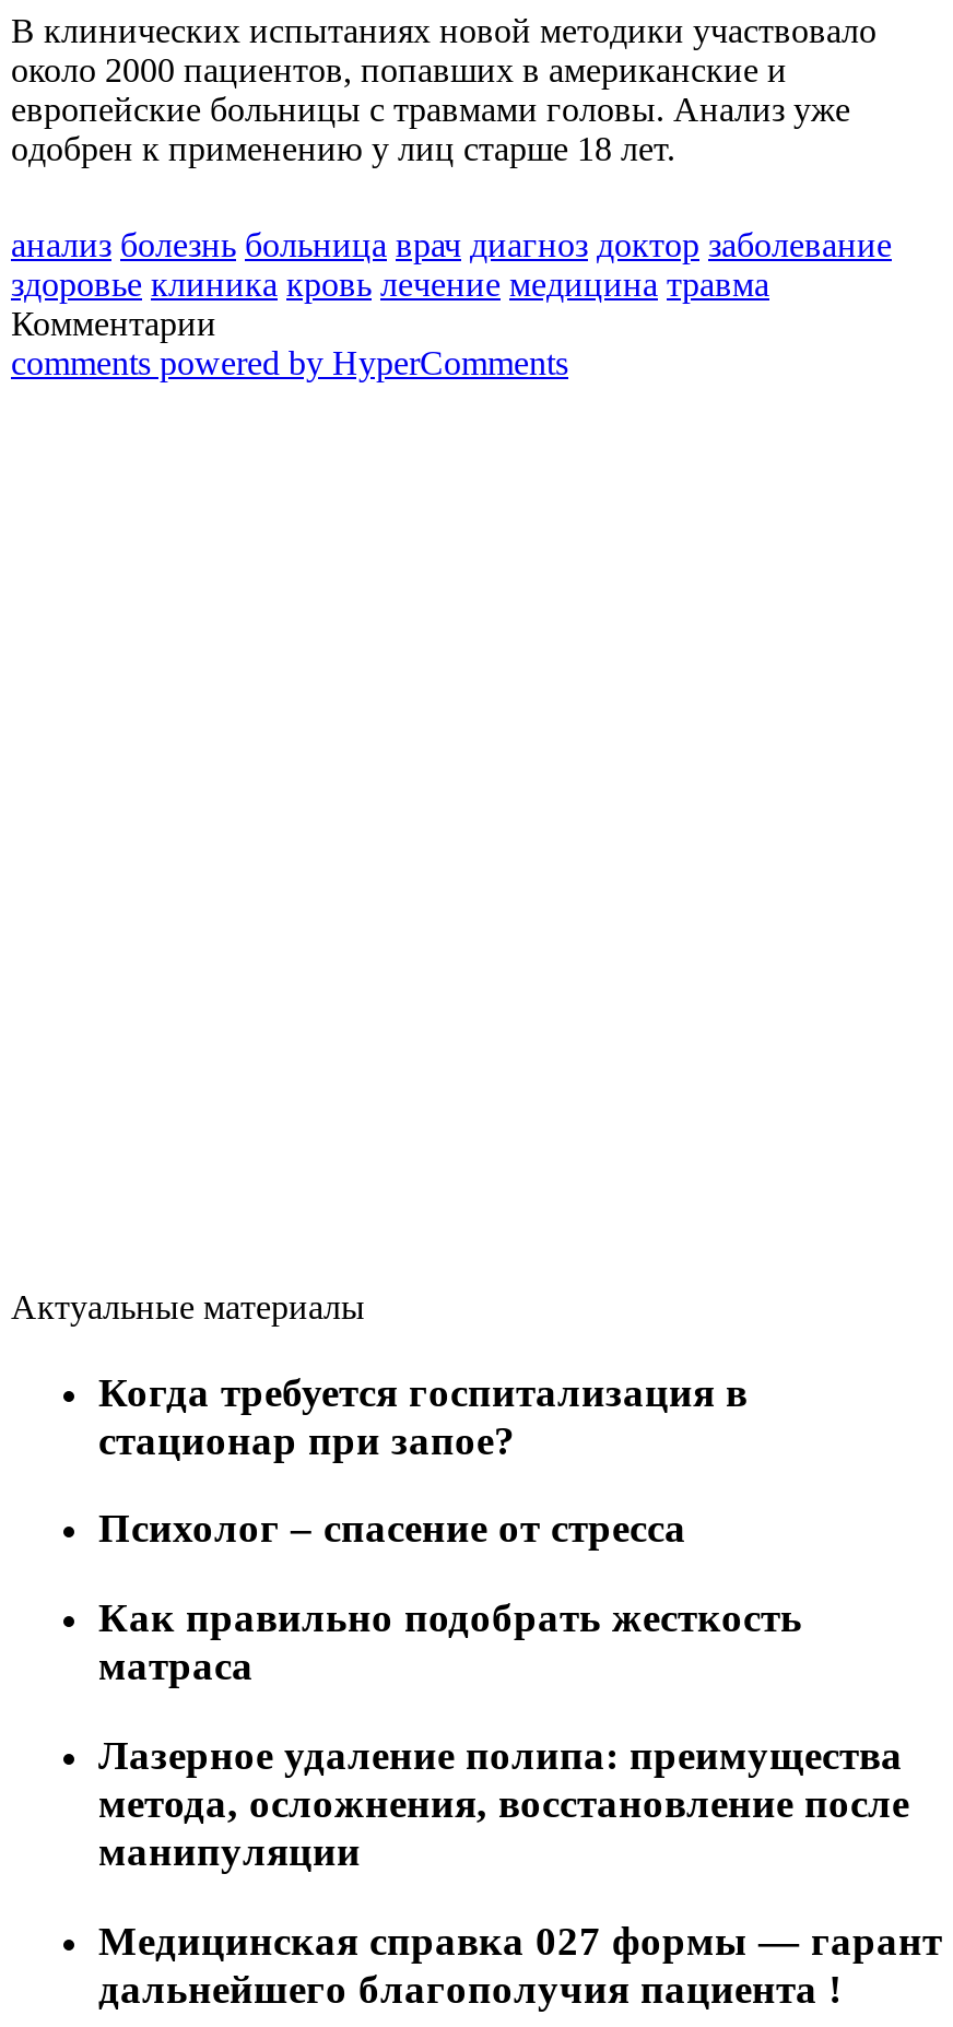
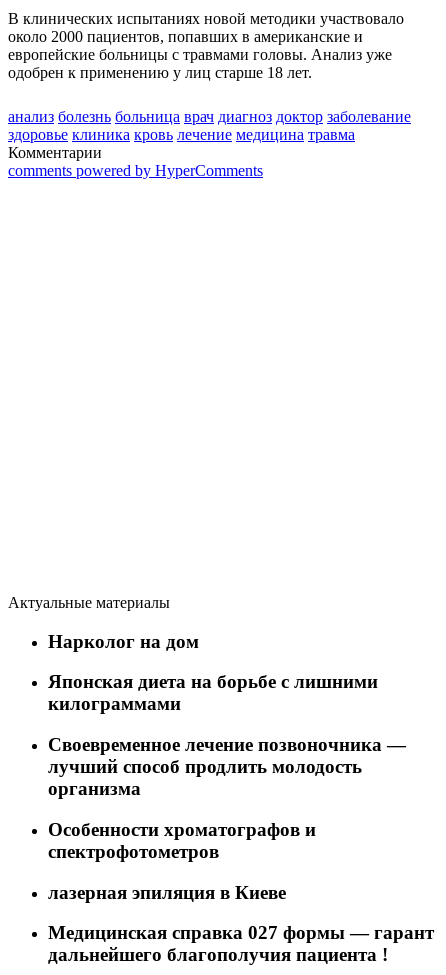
- Когда требуется госпитализация в
- стационар при запое?
- Психолог – спасение от стресса
- Как правильно подобрать жесткость
- матраса
- Лазерное удаление полипа: преимущества
- метода, осложнения, восстановление после
- манипуляции
+ Нарколог на дом
+ Японская диета на борьбе с лишними
+ килограммами
+ Своевременное лечение позвоночника —
+ лучший способ продлить молодость
+ организма
+ Особенности хроматографов и
+ спектрофотометров
+ лазерная эпиляция в Киеве
